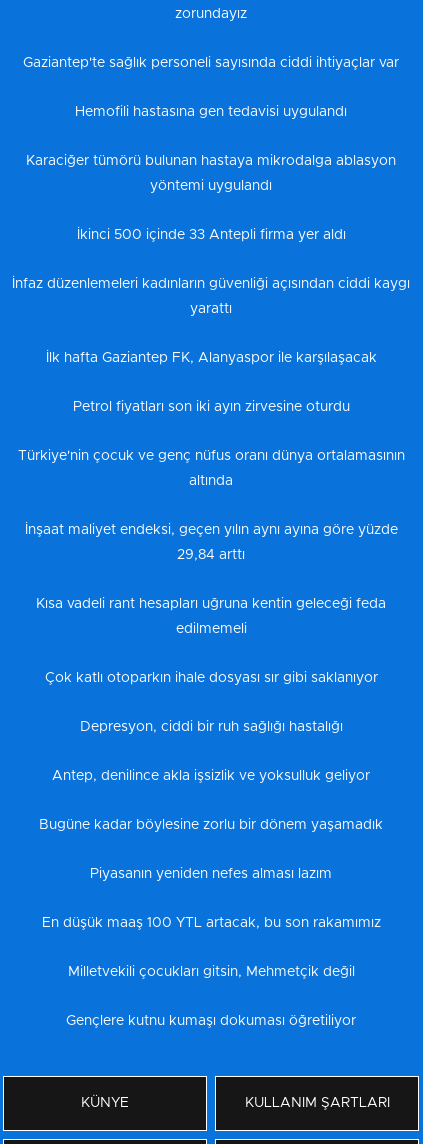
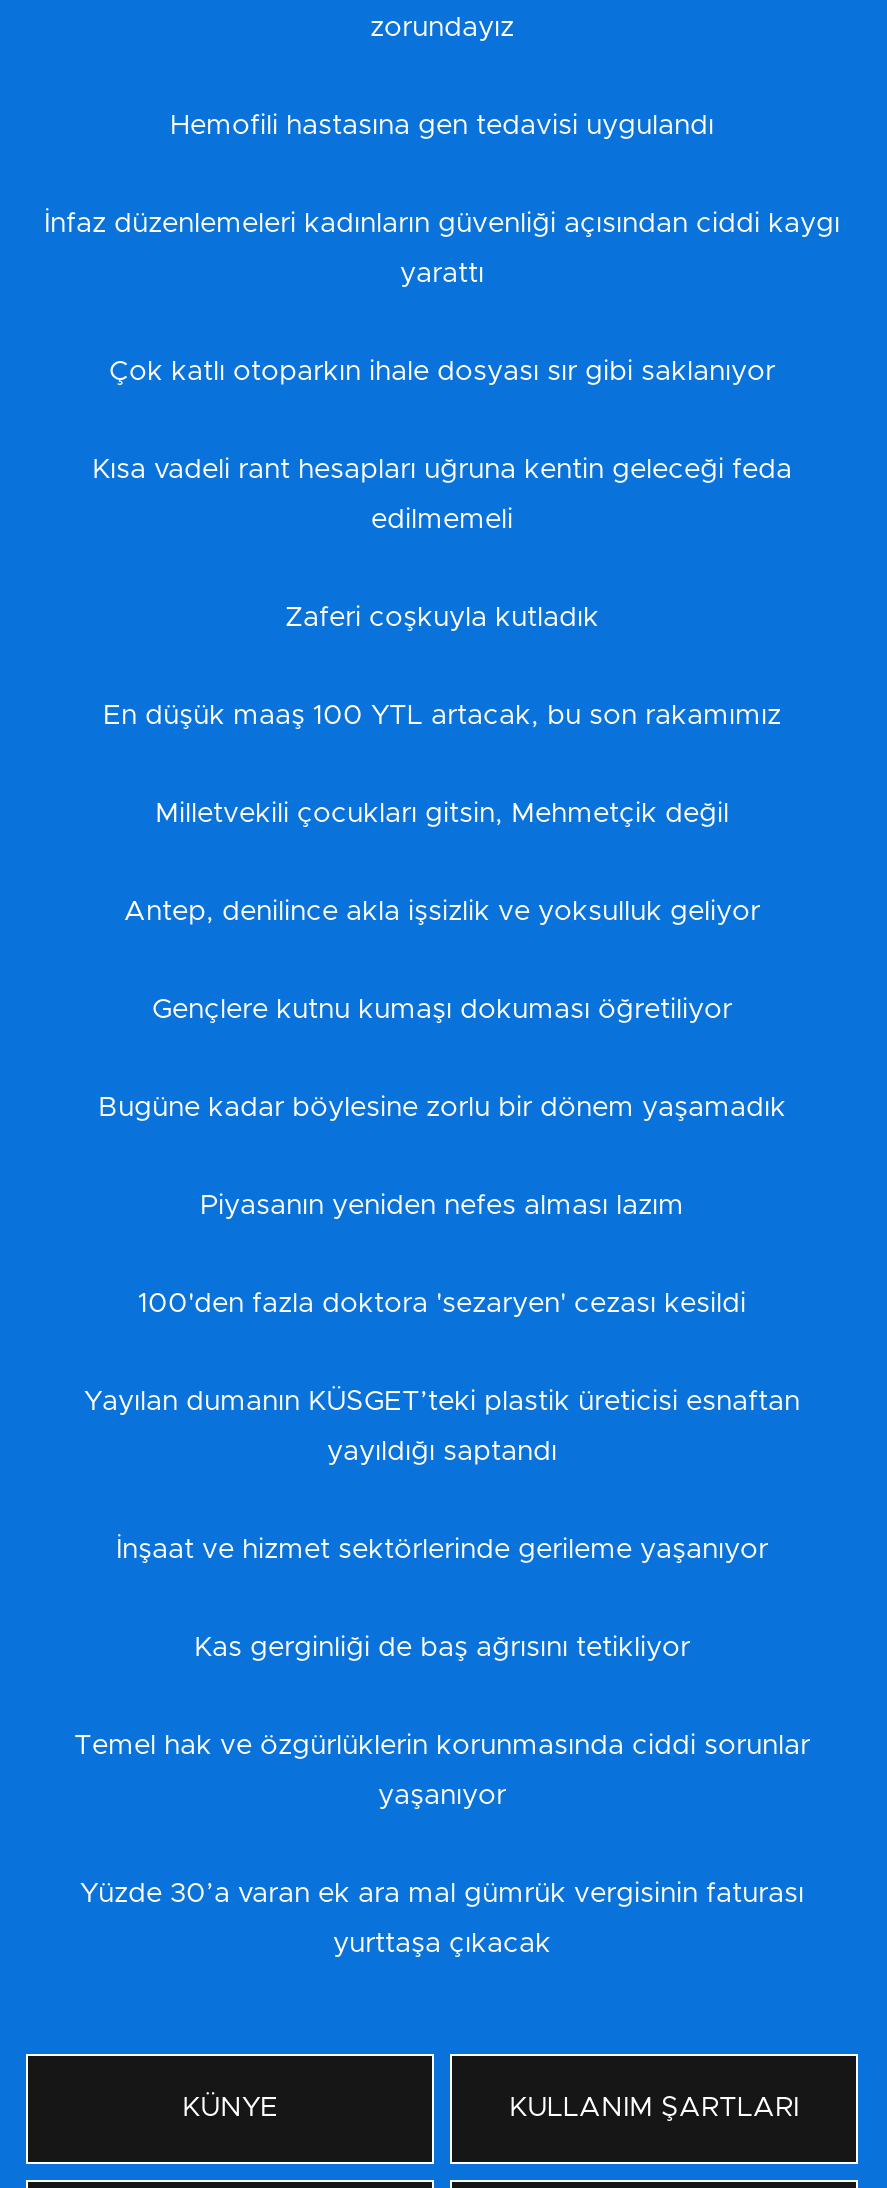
- Gaziantep'te sağlık personeli sayısında ciddi ihtiyaçlar var

- Karaciğer tümörü bulunan hastaya mikrodalga ablasyon
- yöntemi uygulandı
- İkinci 500 içinde 33 Antepli firma yer aldı

moved up: İnfaz düzenlemeleri kadınların güvenliği açısından ciddi kaygı | yarattı

- İlk hafta Gaziantep FK, Alanyaspor ile karşılaşacak
- Petrol fiyatları son iki ayın zirvesine oturdu
- Türkiye'nin çocuk ve genç nüfus oranı dünya ortalamasının
- altında
- İnşaat maliyet endeksi, geçen yılın aynı ayına göre yüzde
- 29,84 arttı

moved up: Kısa vadeli rant hesapları uğruna kentin geleceği feda | edilmemeli

moved up: Çok katlı otoparkın ihale dosyası sır gibi saklanıyor

- Depresyon, ciddi bir ruh sağlığı hastalığı
+ Zaferi coşkuyla kutladık

moved up: Antep, denilince akla işsizlik ve yoksulluk geliyor

moved up: Bugüne kadar böylesine zorlu bir dönem yaşamadık | Piyasanın yeniden nefes alması lazım

+ 100'den fazla doktora 'sezaryen' cezası kesildi
+ Yayılan dumanın KÜSGET’teki plastik üreticisi esnaftan
+ yayıldığı saptandı
+ İnşaat ve hizmet sektörlerinde gerileme yaşanıyor
+ Kas gerginliği de baş ağrısını tetikliyor
+ Temel hak ve özgürlüklerin korunmasında ciddi sorunlar
+ yaşanıyor
+ Yüzde 30’a varan ek ara mal gümrük vergisinin faturası
+ yurttaşa çıkacak

moved up: En düşük maaş 100 YTL artacak, bu son rakamımız | Milletvekili çocukları gitsin, Mehmetçik değil

moved up: Gençlere kutnu kumaşı dokuması öğretiliyor
